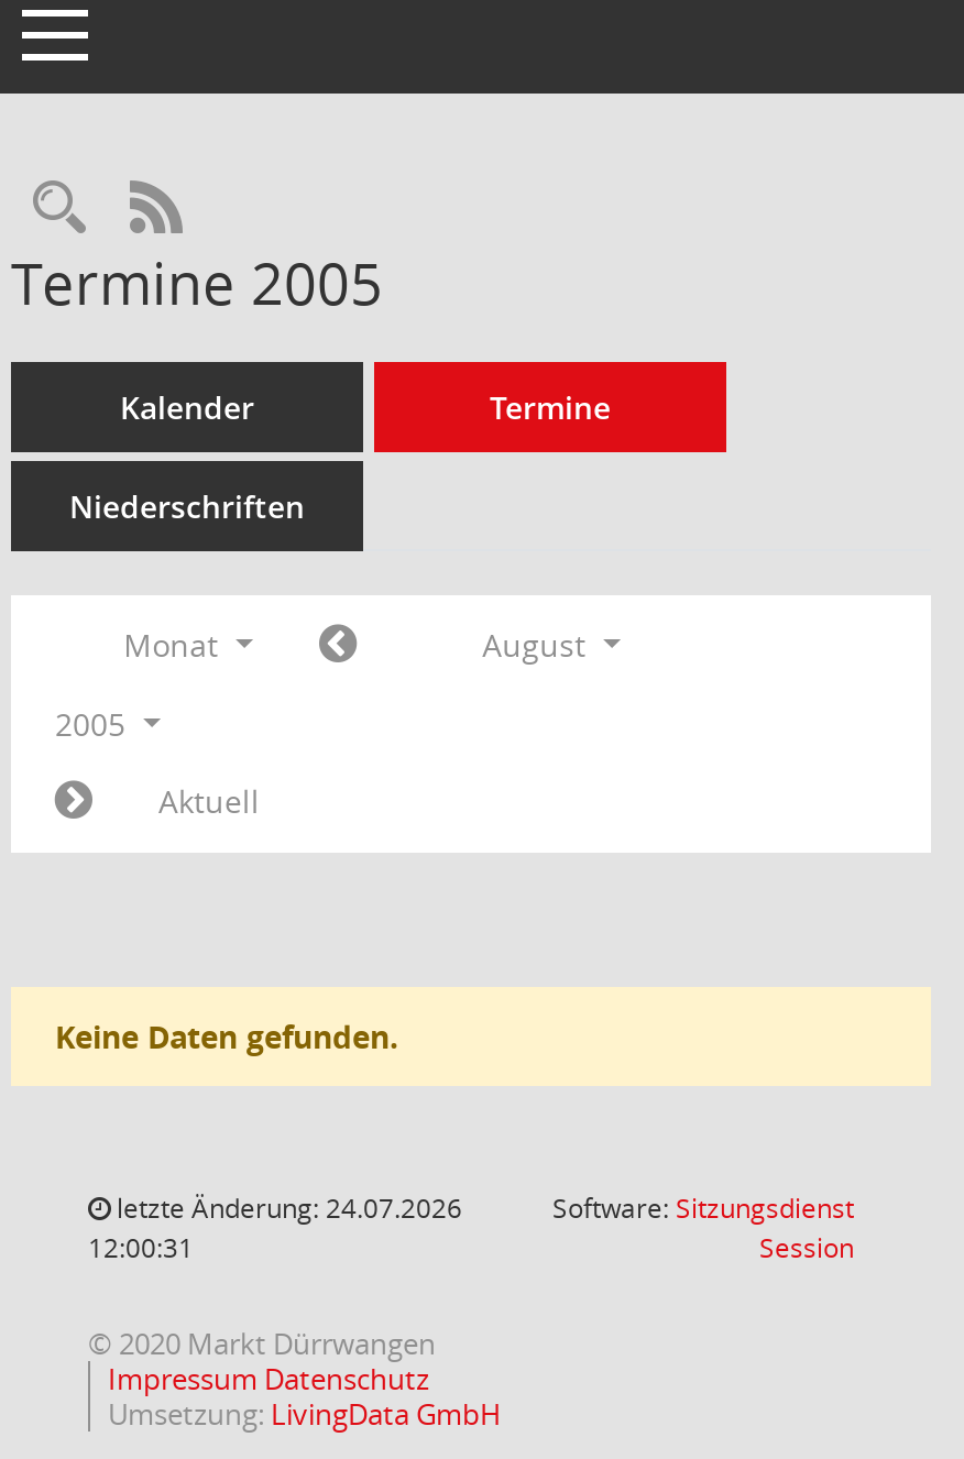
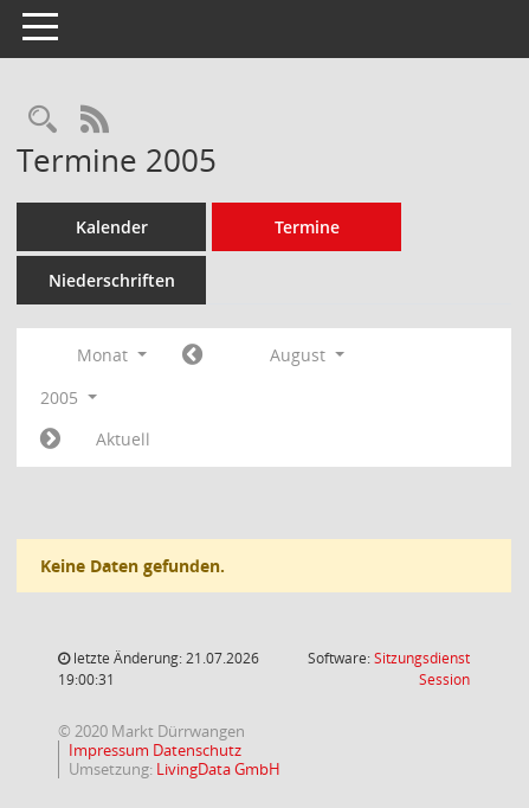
- letzte Änderung: 24.07.2026
+ letzte Änderung: 21.07.2026

- 12:00:31
+ 19:00:31
